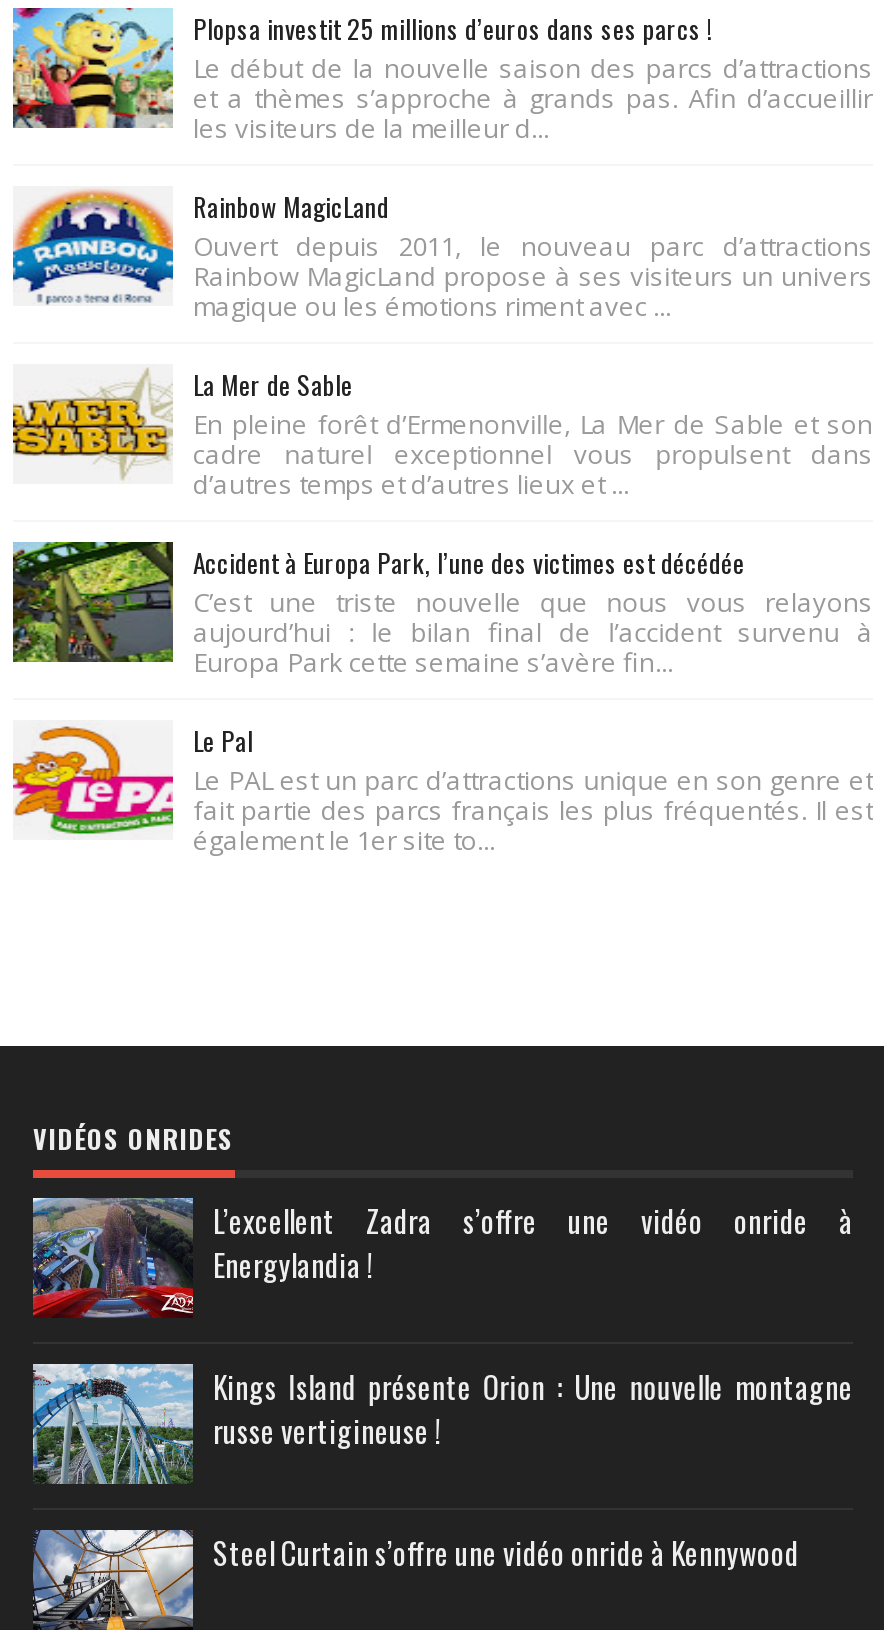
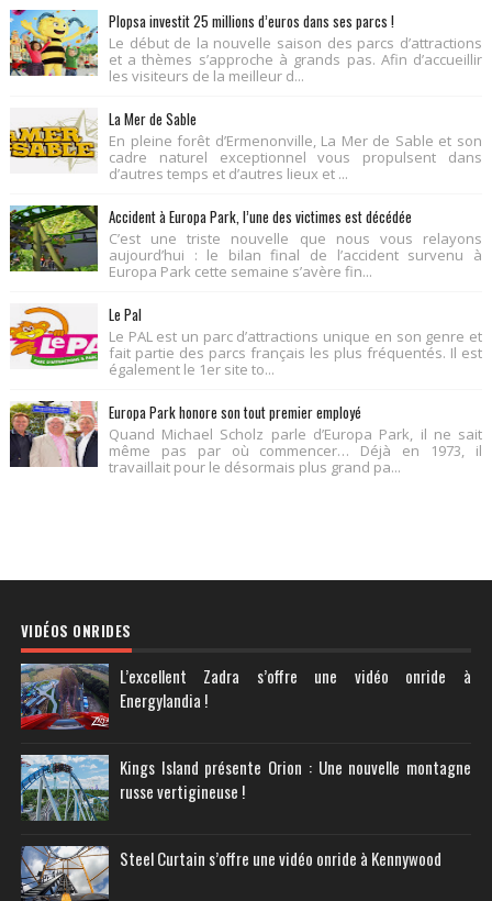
- [image]
- Rainbow MagicLand
- Ouvert depuis 2011, le nouveau parc d’attractions
- Rainbow MagicLand propose à ses visiteurs un univers
- magique ou les émotions riment avec ...

moved up: [image] | La Mer de Sable | En pleine forêt d’Ermenonville, La Mer de Sable et son | ... | fait partie des parcs français les plus fréquentés. Il est | également le 1er site to...

+ [image]
+ Europa Park honore son tout premier employé
+ Quand Michael Scholz parle d’Europa Park, il ne sait
+ même pas par où commencer… Déjà en 1973, il
+ travaillait pour le désormais plus grand pa...
